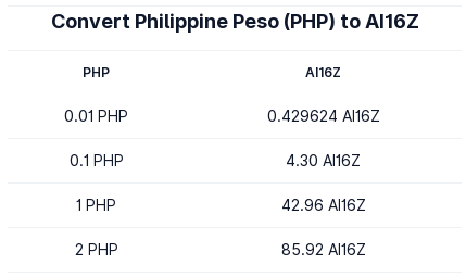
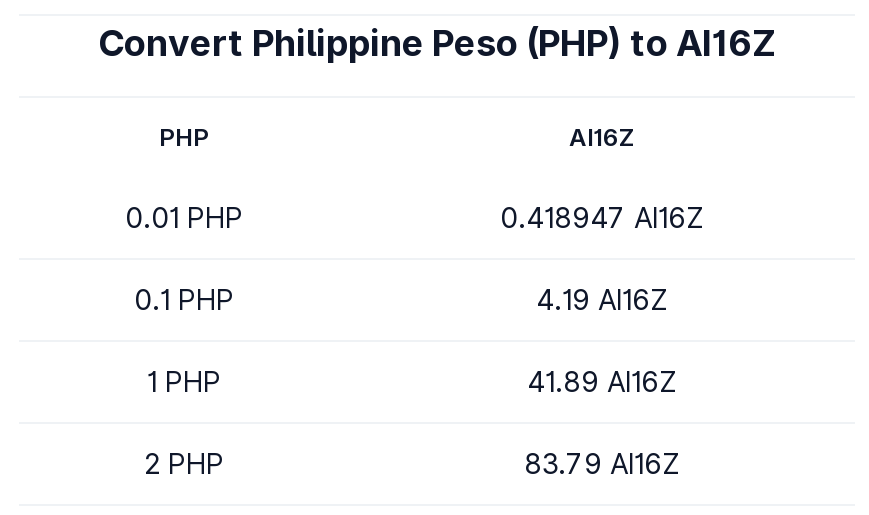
- 0.429624 AI16Z
+ 0.418947 AI16Z

- 4.30 AI16Z
+ 4.19 AI16Z

- 42.96 AI16Z
+ 41.89 AI16Z

- 85.92 AI16Z
+ 83.79 AI16Z
